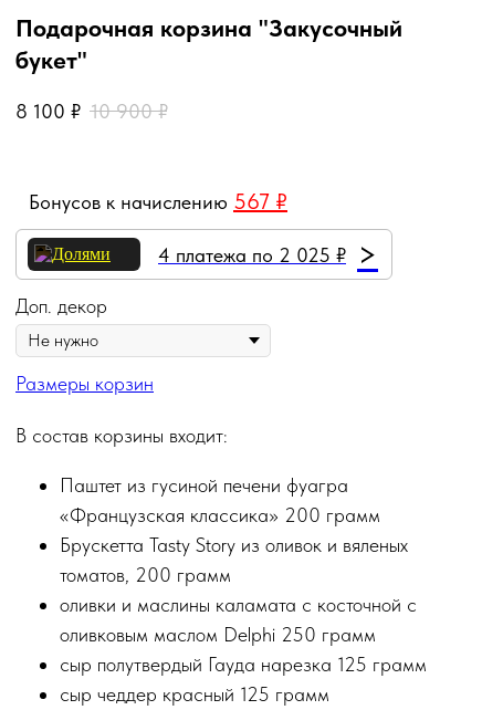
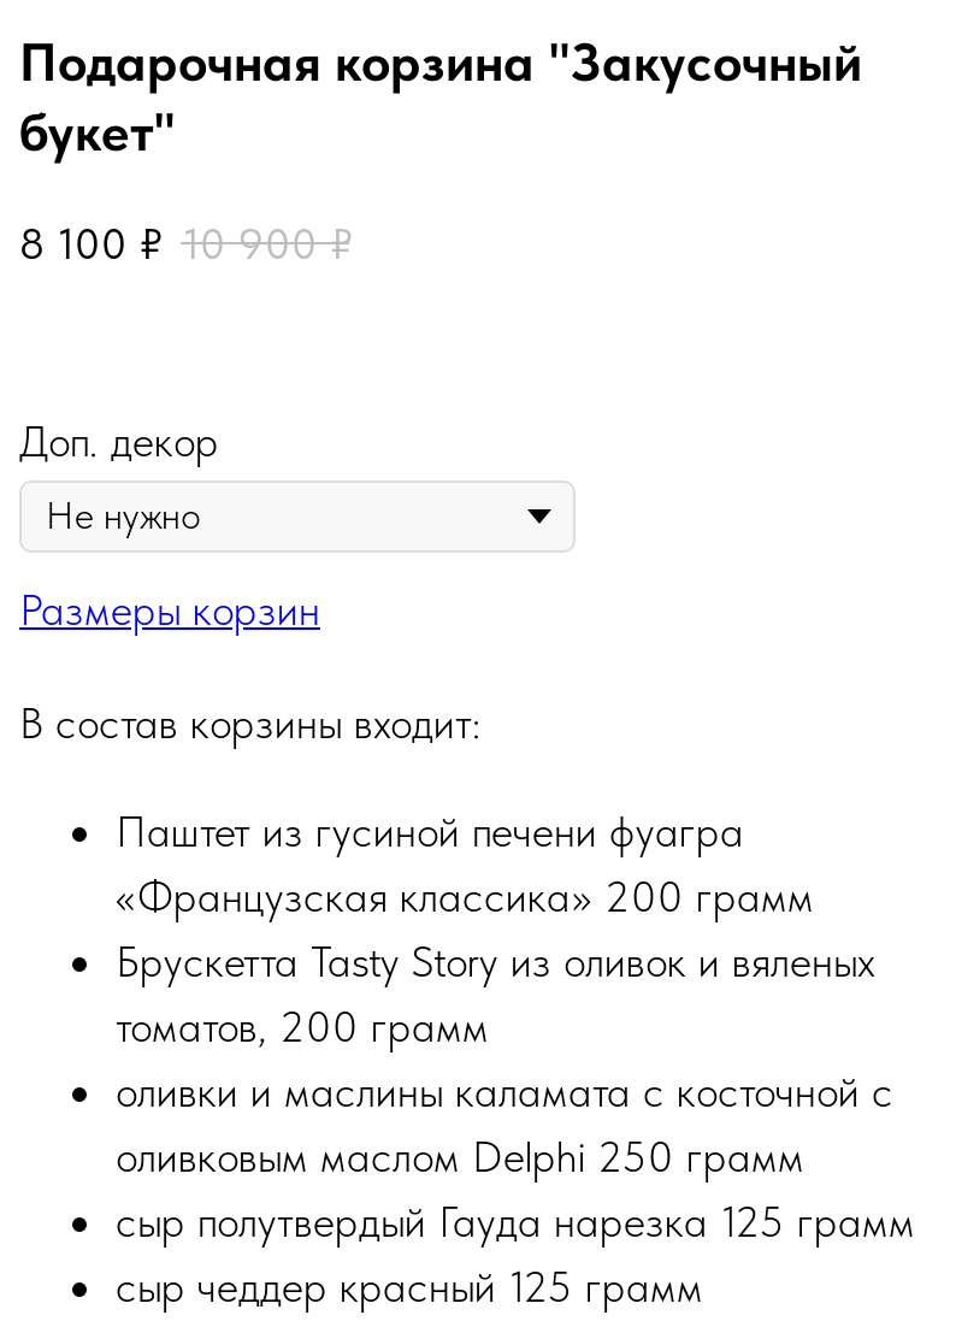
- [image]
- Бонусов к начислению 567 ₽
- 4 платежа по 2 025 ₽ >
